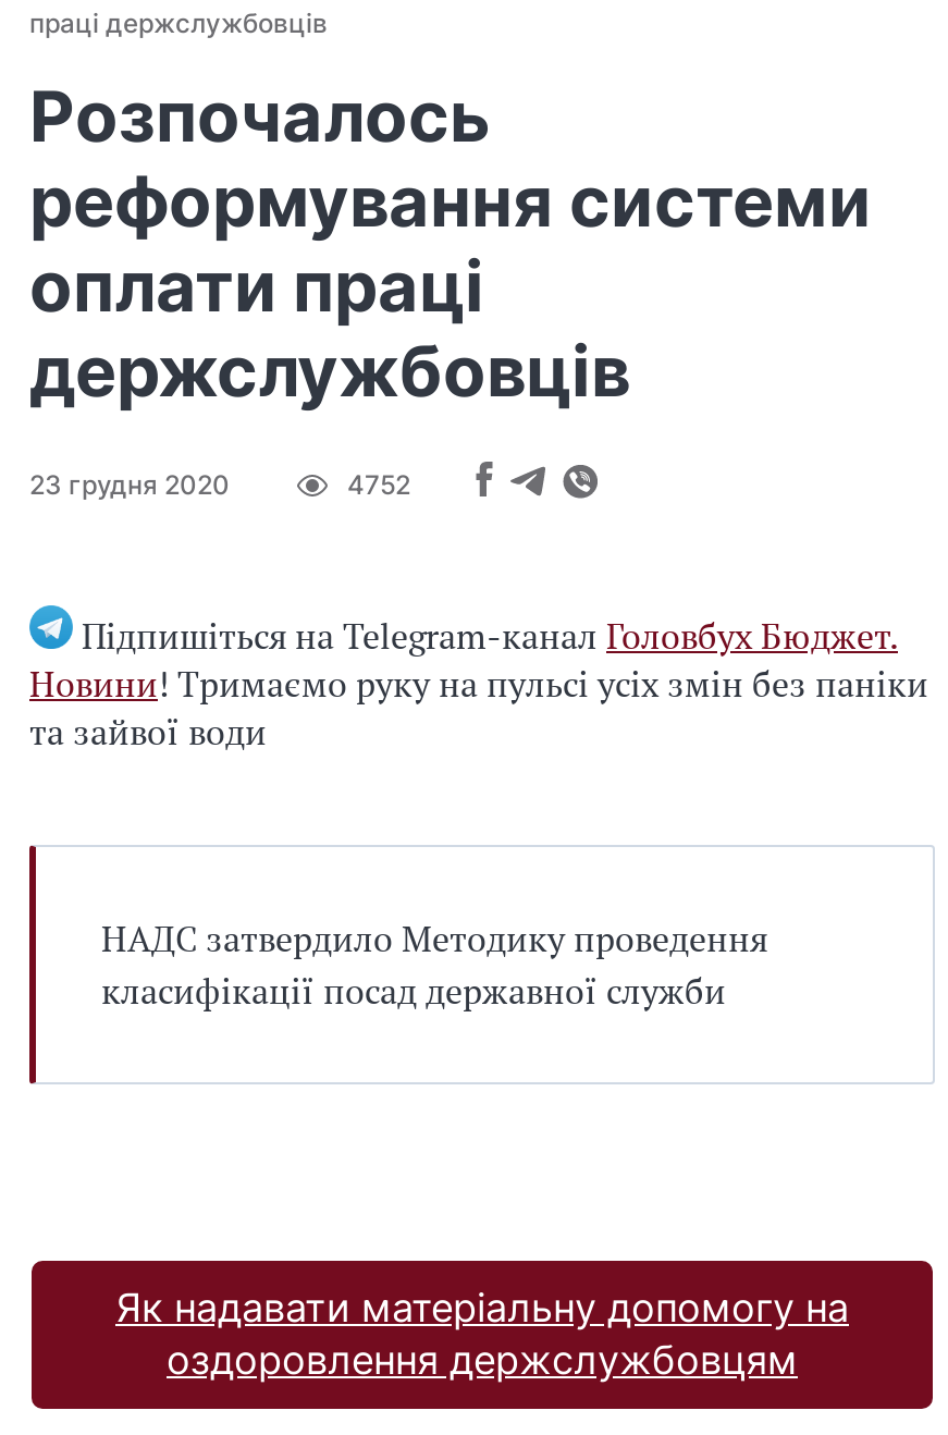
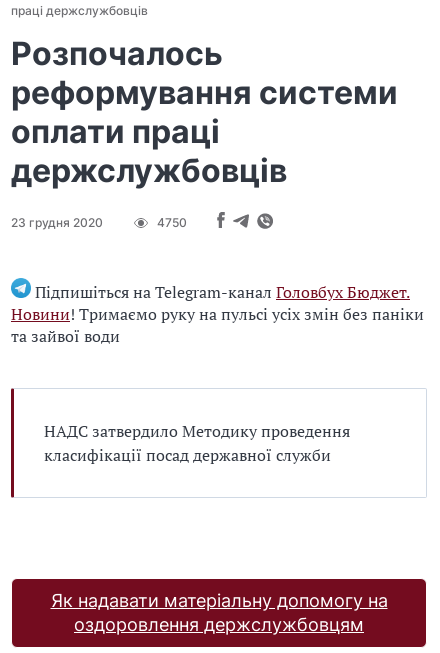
- 4752
+ 4750
